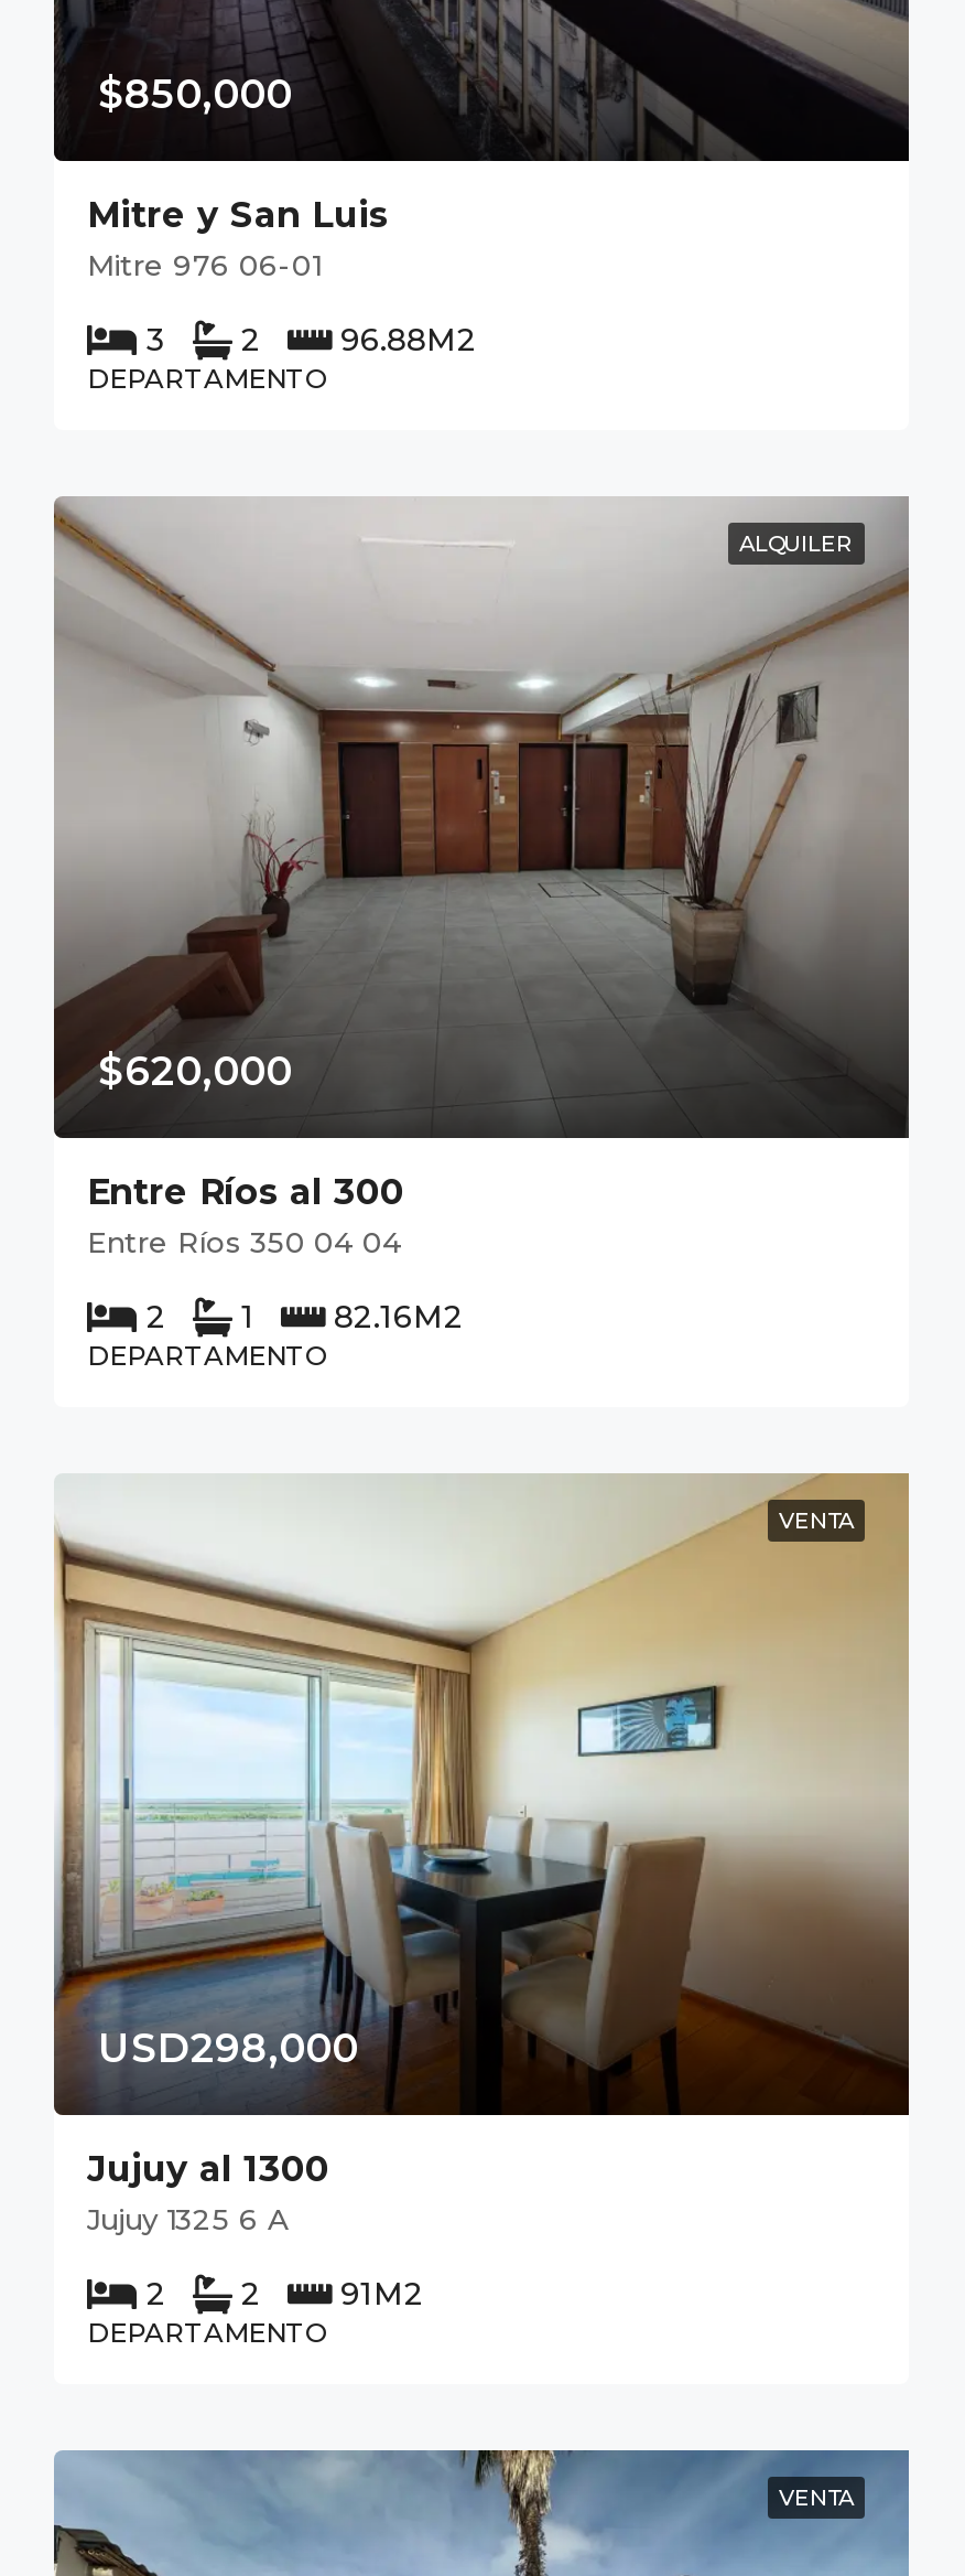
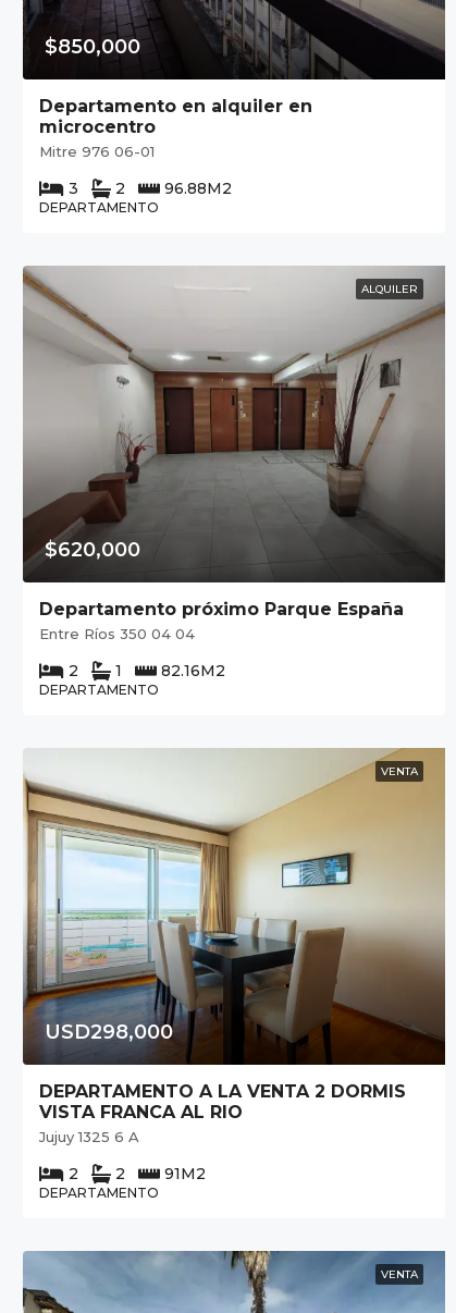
- Mitre y San Luis
+ Departamento en alquiler en
+ microcentro

- Entre Ríos al 300
+ Departamento próximo Parque España

- Jujuy al 1300
+ DEPARTAMENTO A LA VENTA 2 DORMIS
+ VISTA FRANCA AL RIO
